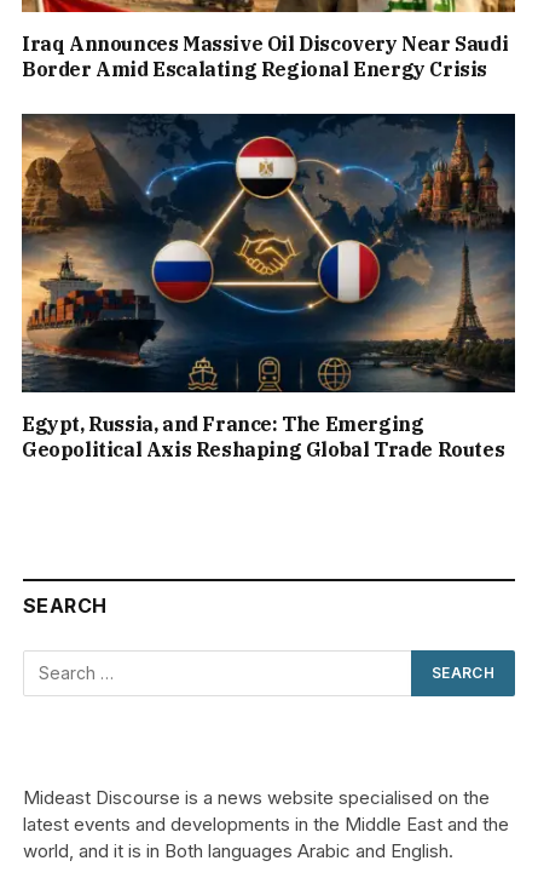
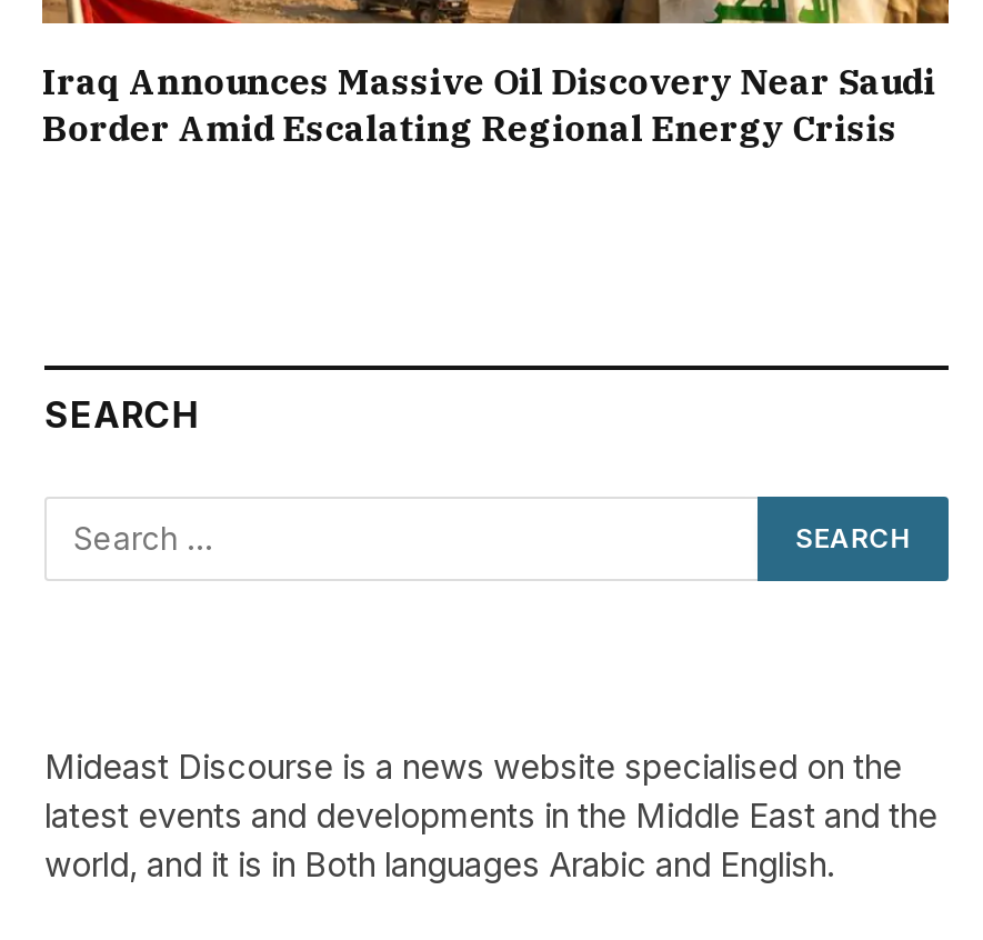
- [image]
- Egypt, Russia, and France: The Emerging
- Geopolitical Axis Reshaping Global Trade Routes
